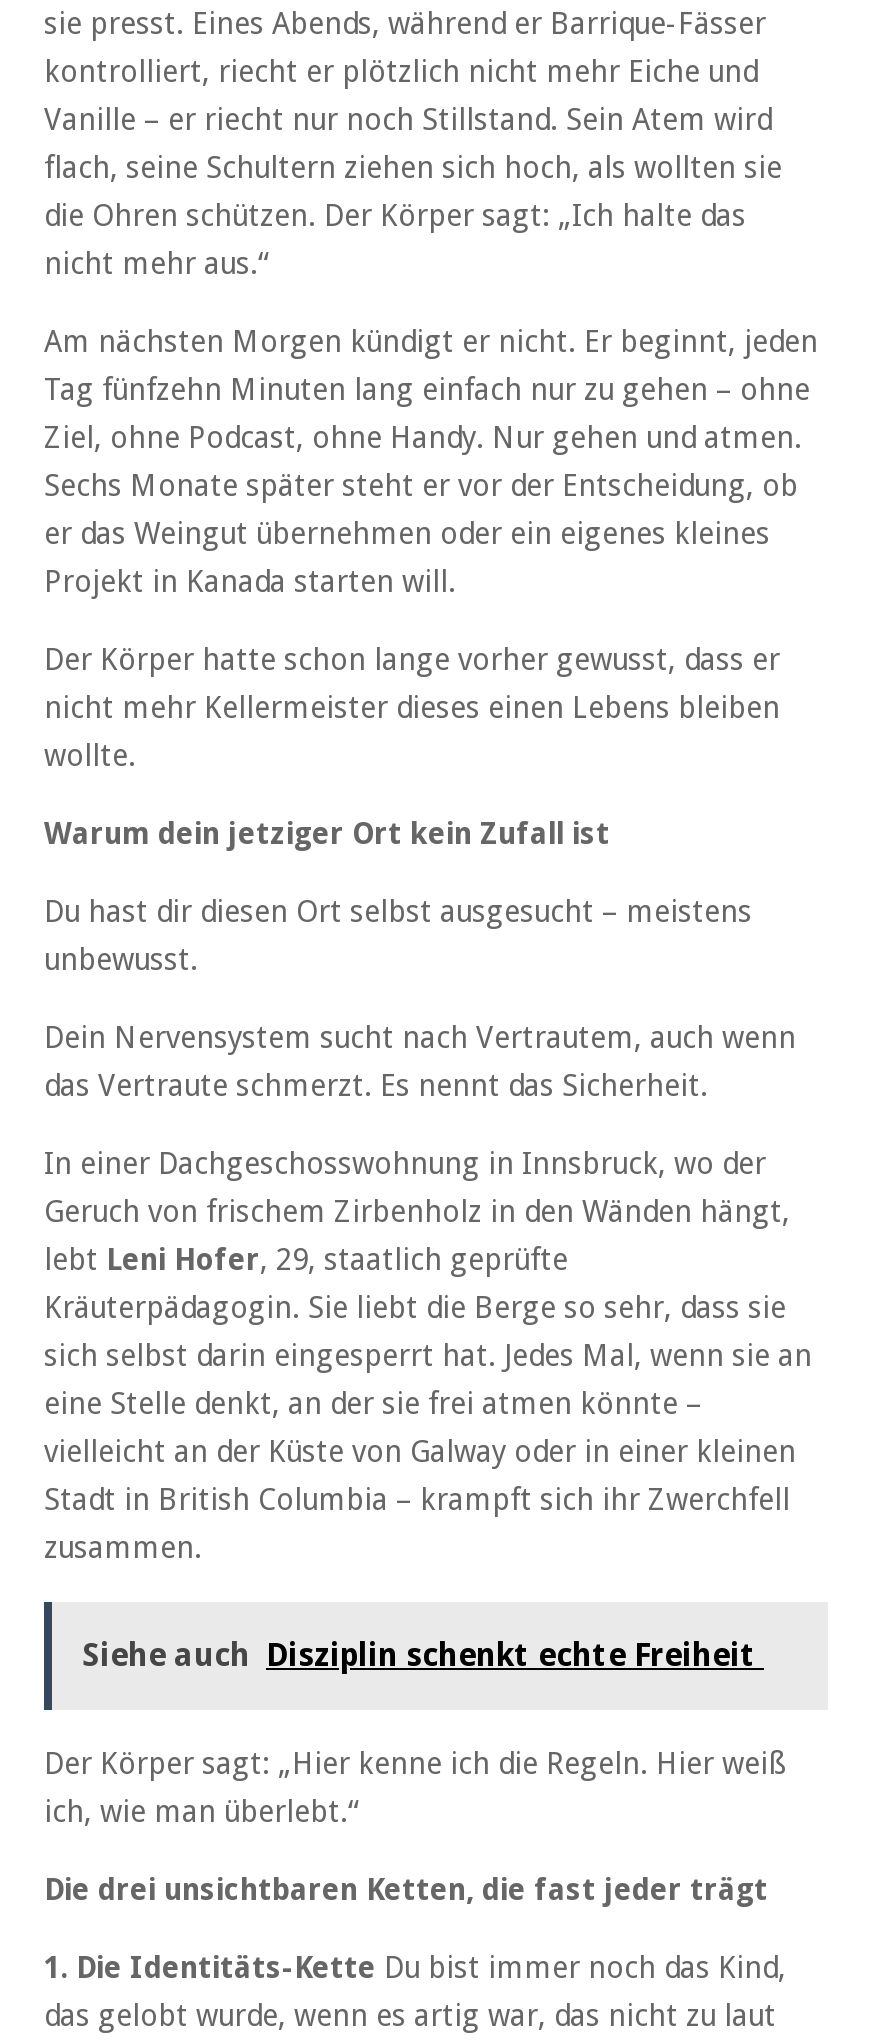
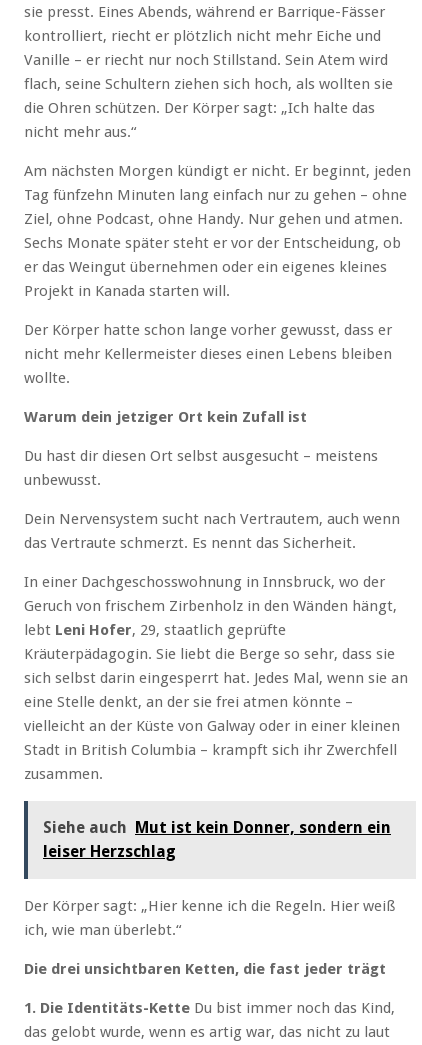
- Siehe auch Disziplin schenkt echte Freiheit
+ Siehe auch Mut ist kein Donner, sondern ein
+ leiser Herzschlag
